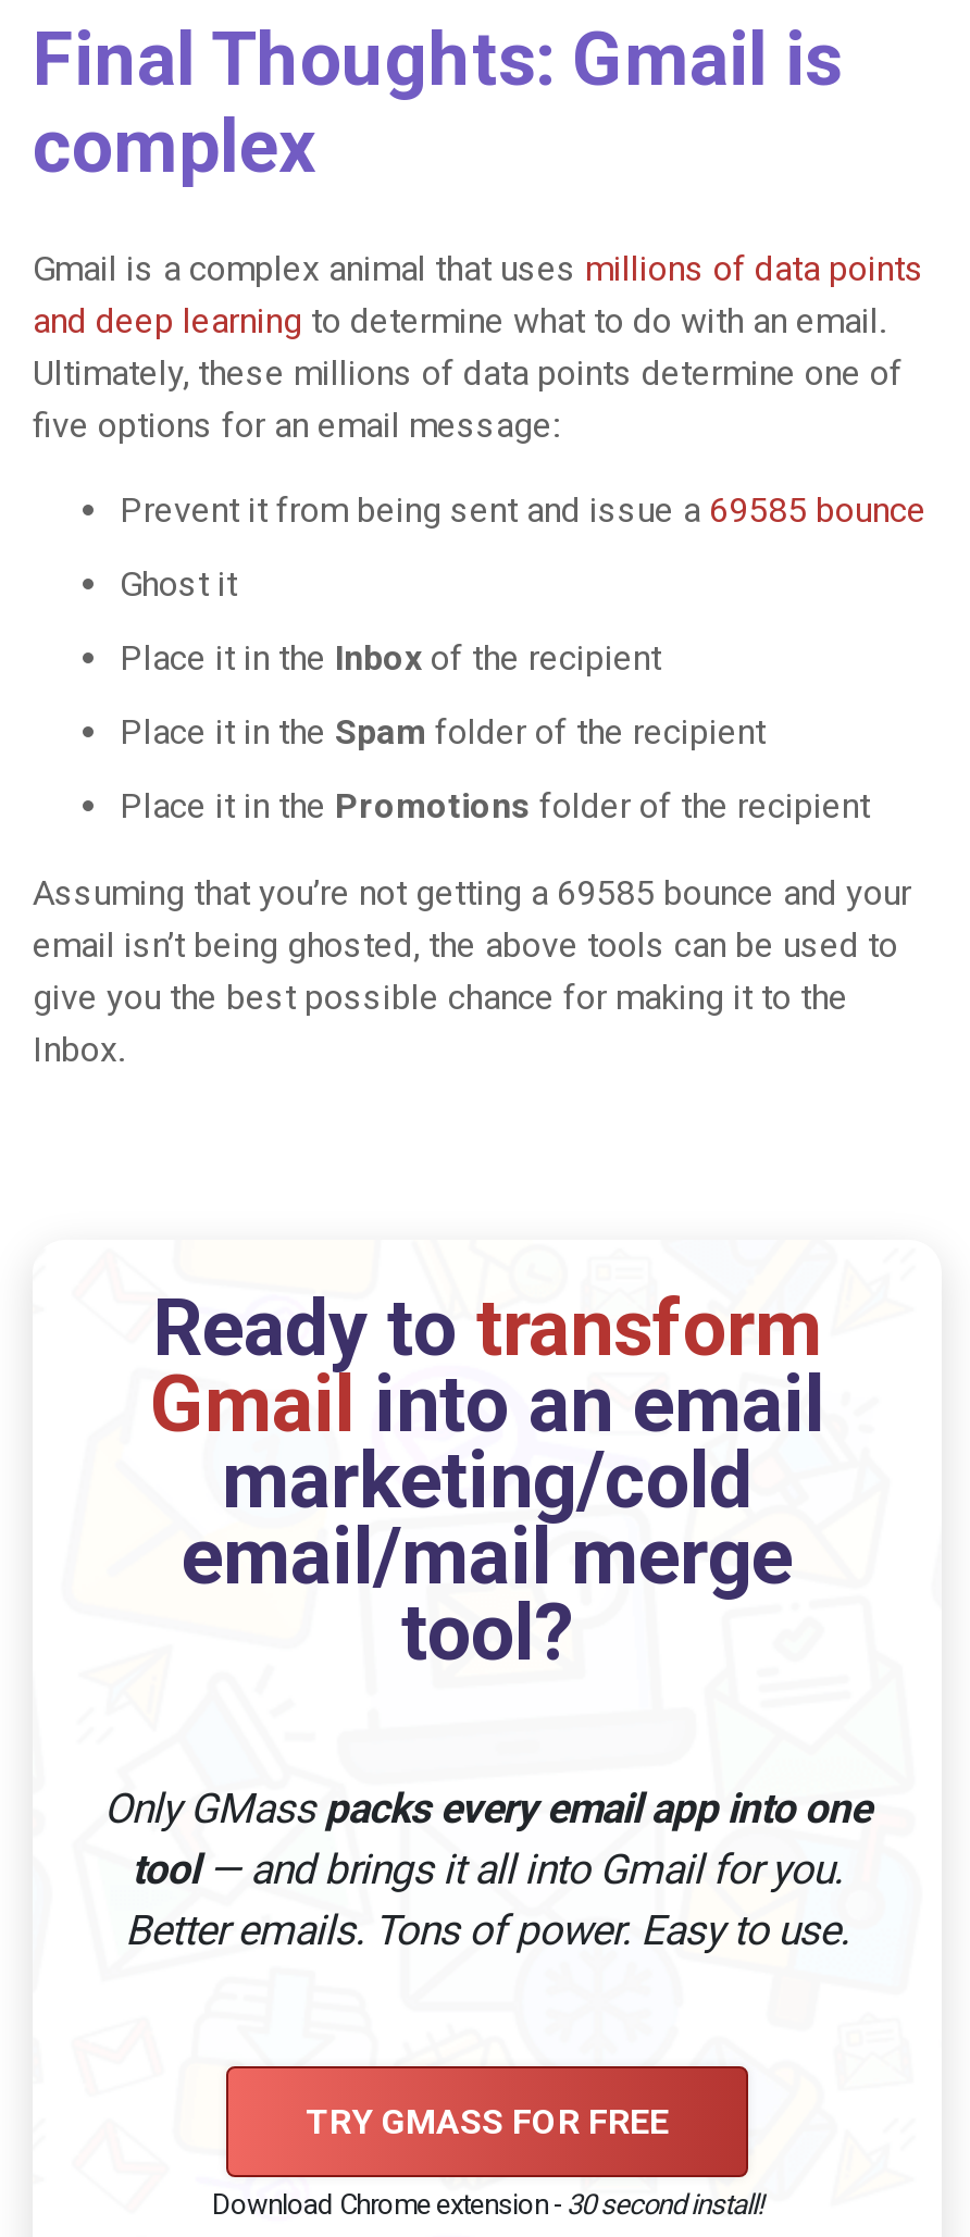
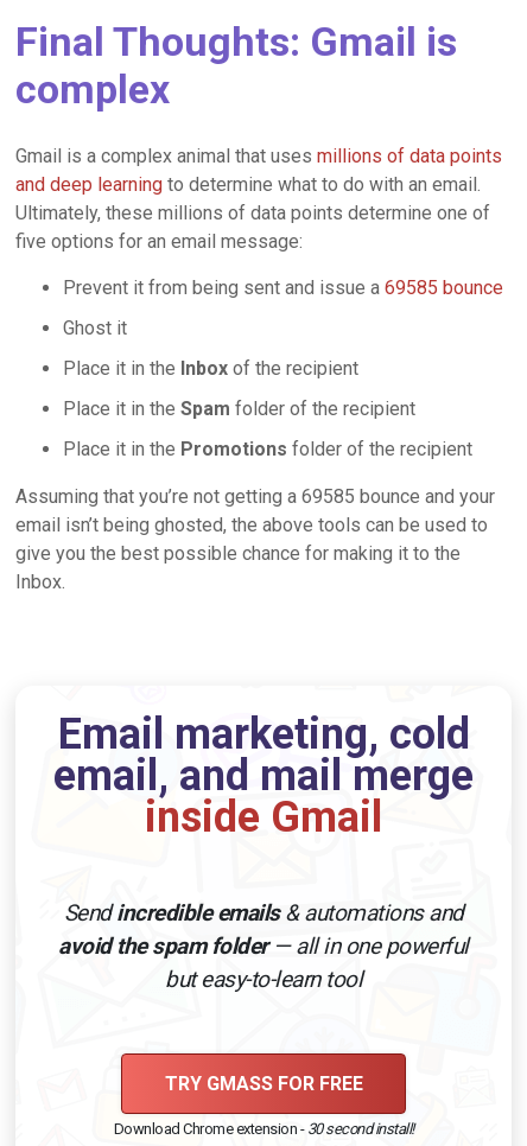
- Ready to transform
- Gmail into an email
- marketing/cold
- email/mail merge
- tool?
+ Email marketing, cold
+ email, and mail merge
+ inside Gmail

- Only GMass packs every email app into one
- tool — and brings it all into Gmail for you.
- Better emails. Tons of power. Easy to use.
+ Sendincredible emails & automations and
+ avoid the spam folder — all in one powerful
+ but easy-to-learn tool
